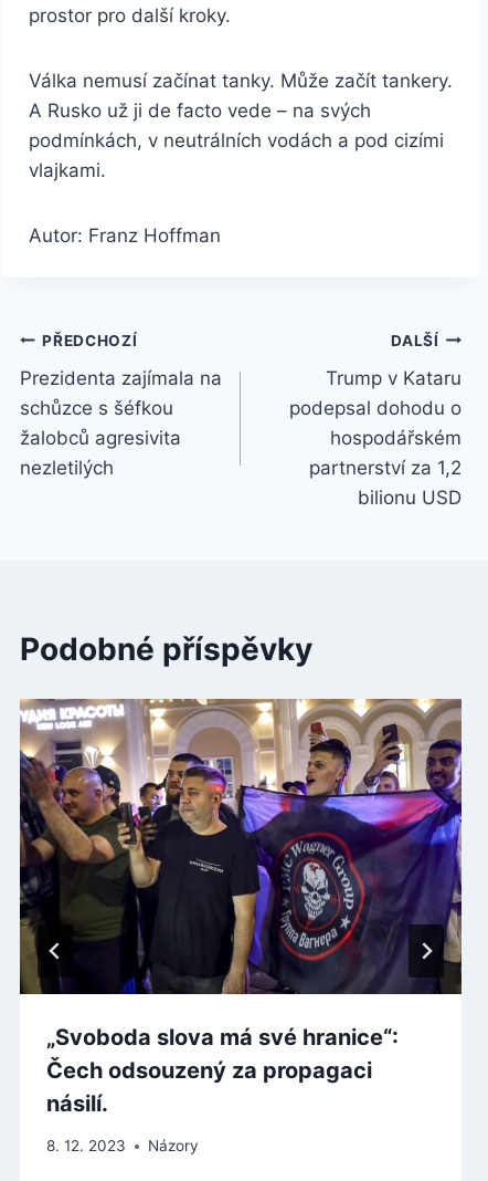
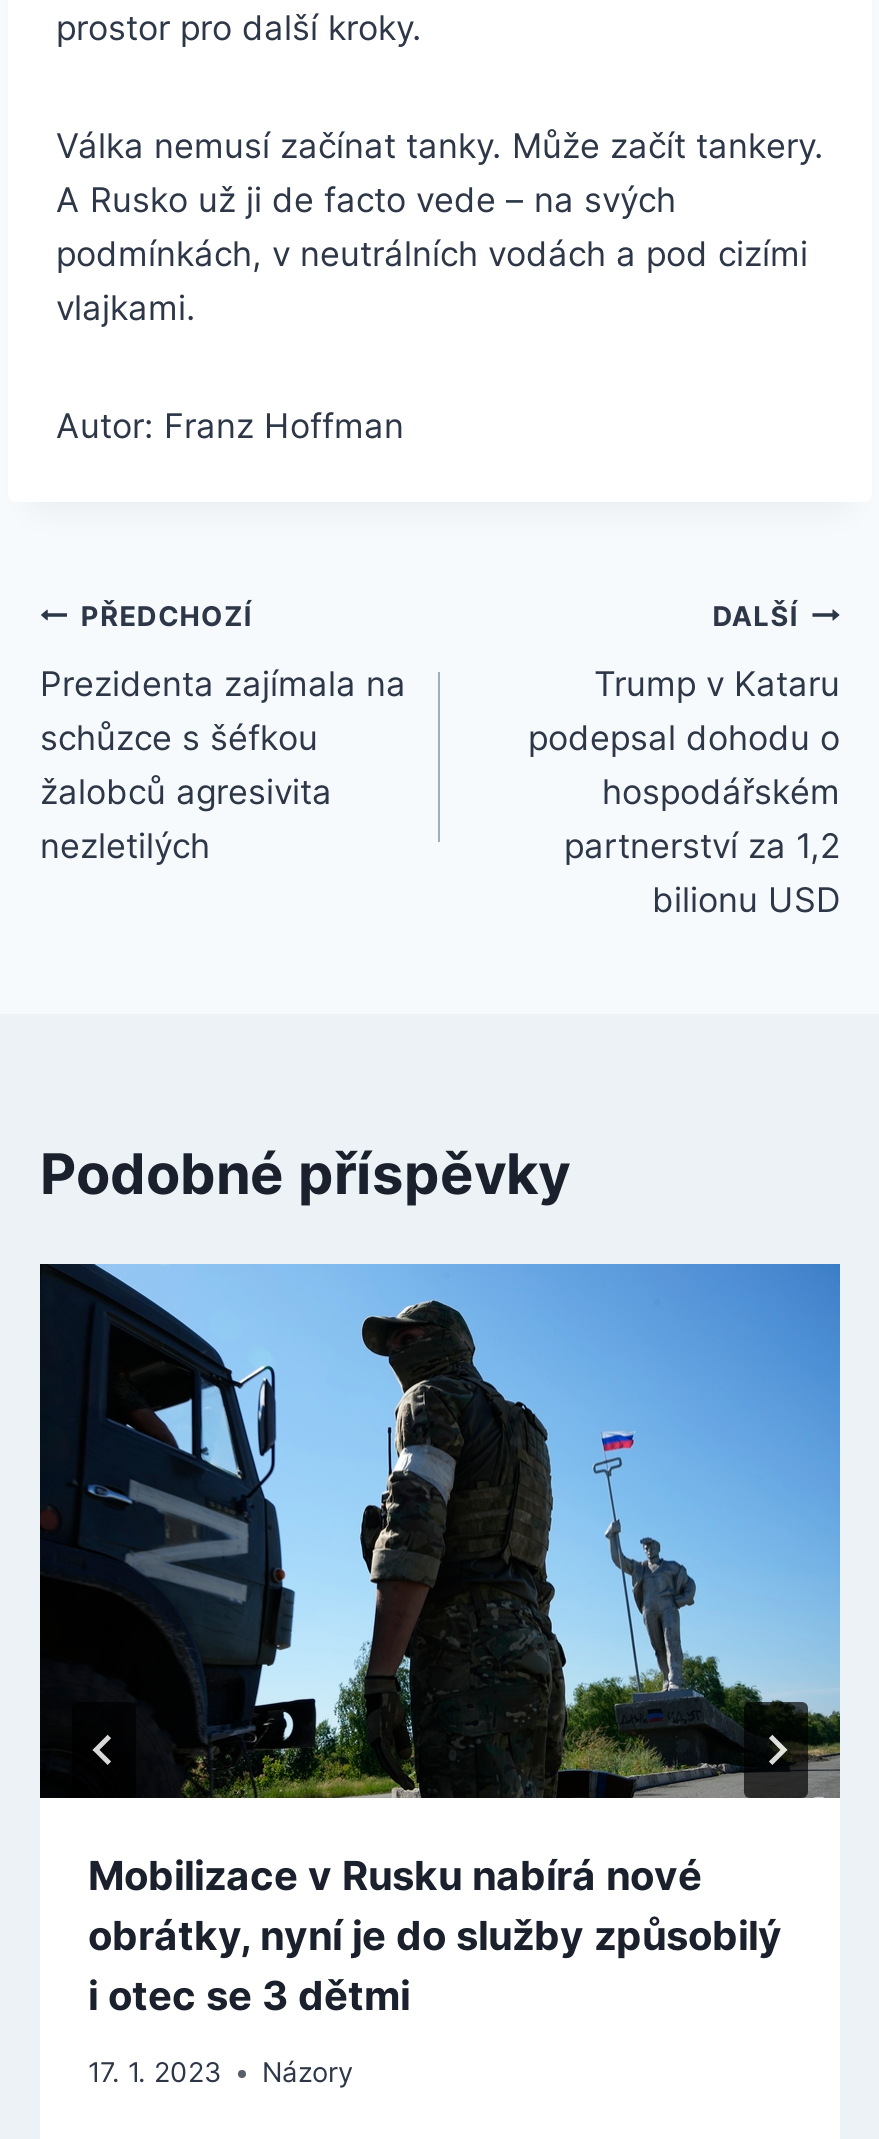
- [image]
- „Svoboda slova má své hranice“:
- Čech odsouzený za propagaci
- násilí.
+ [image]
+ Mobilizace v Rusku nabírá nové
+ obrátky, nyní je do služby způsobilý
+ i otec se 3 dětmi

- 8. 12. 2023 Názory
+ 17. 1. 2023 Názory
